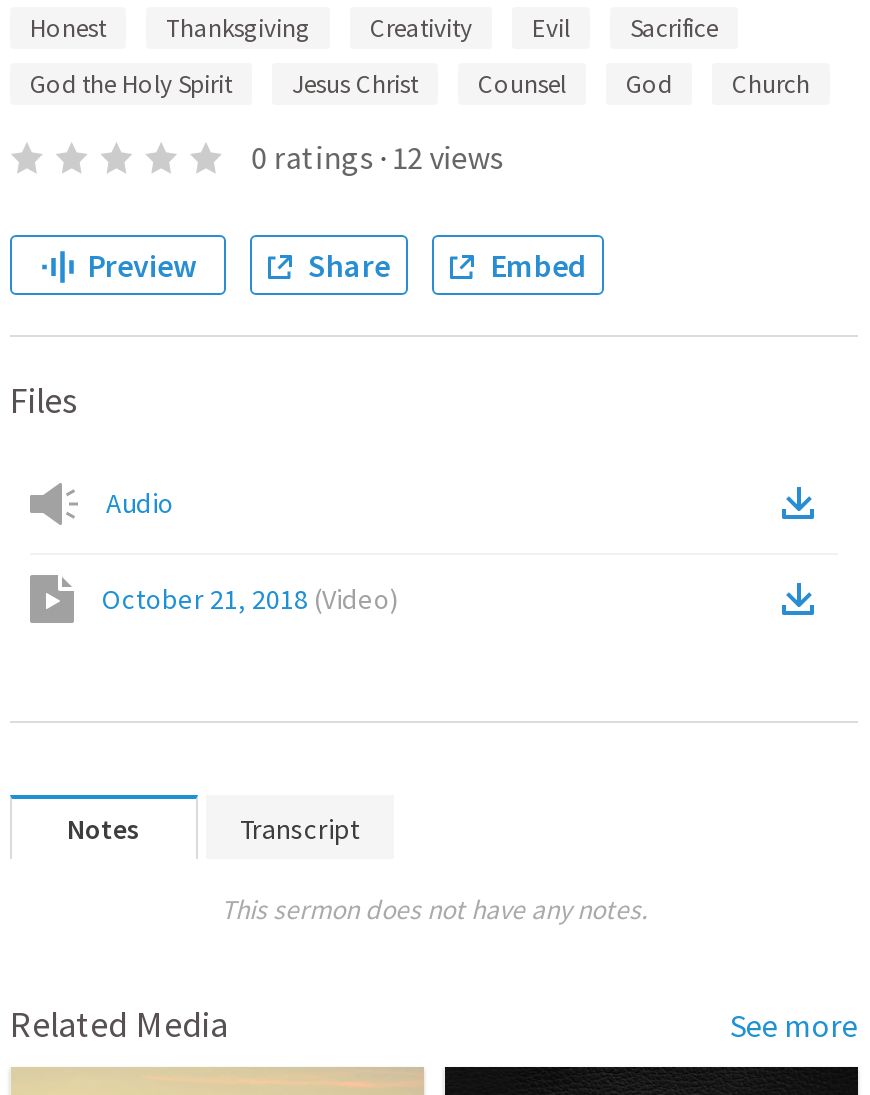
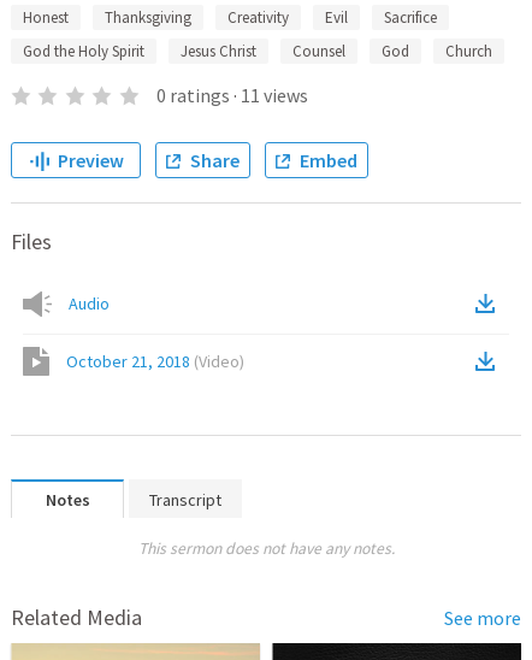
- 0 ratings · 12 views
+ 0 ratings · 11 views
